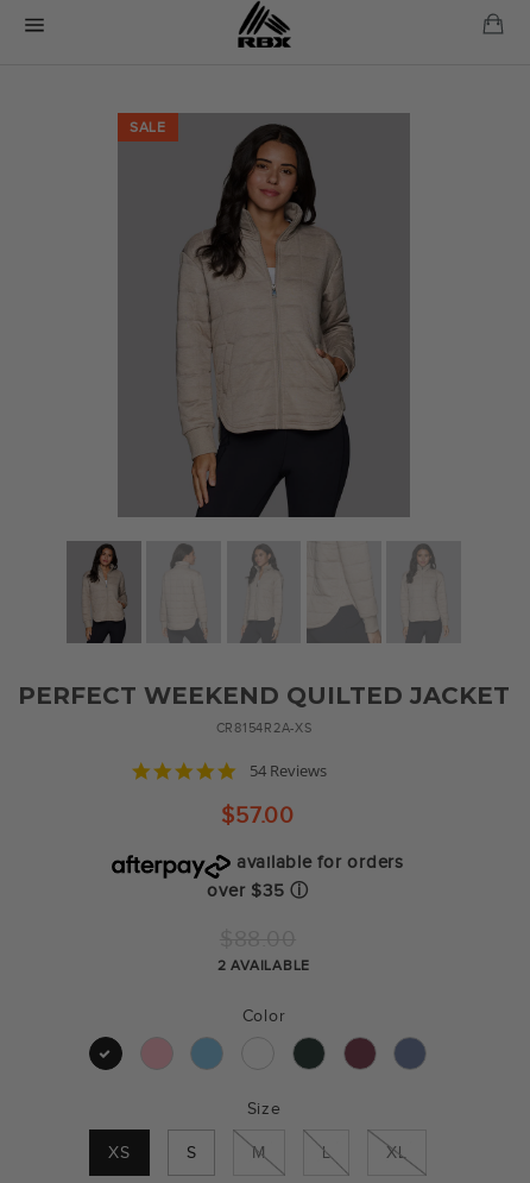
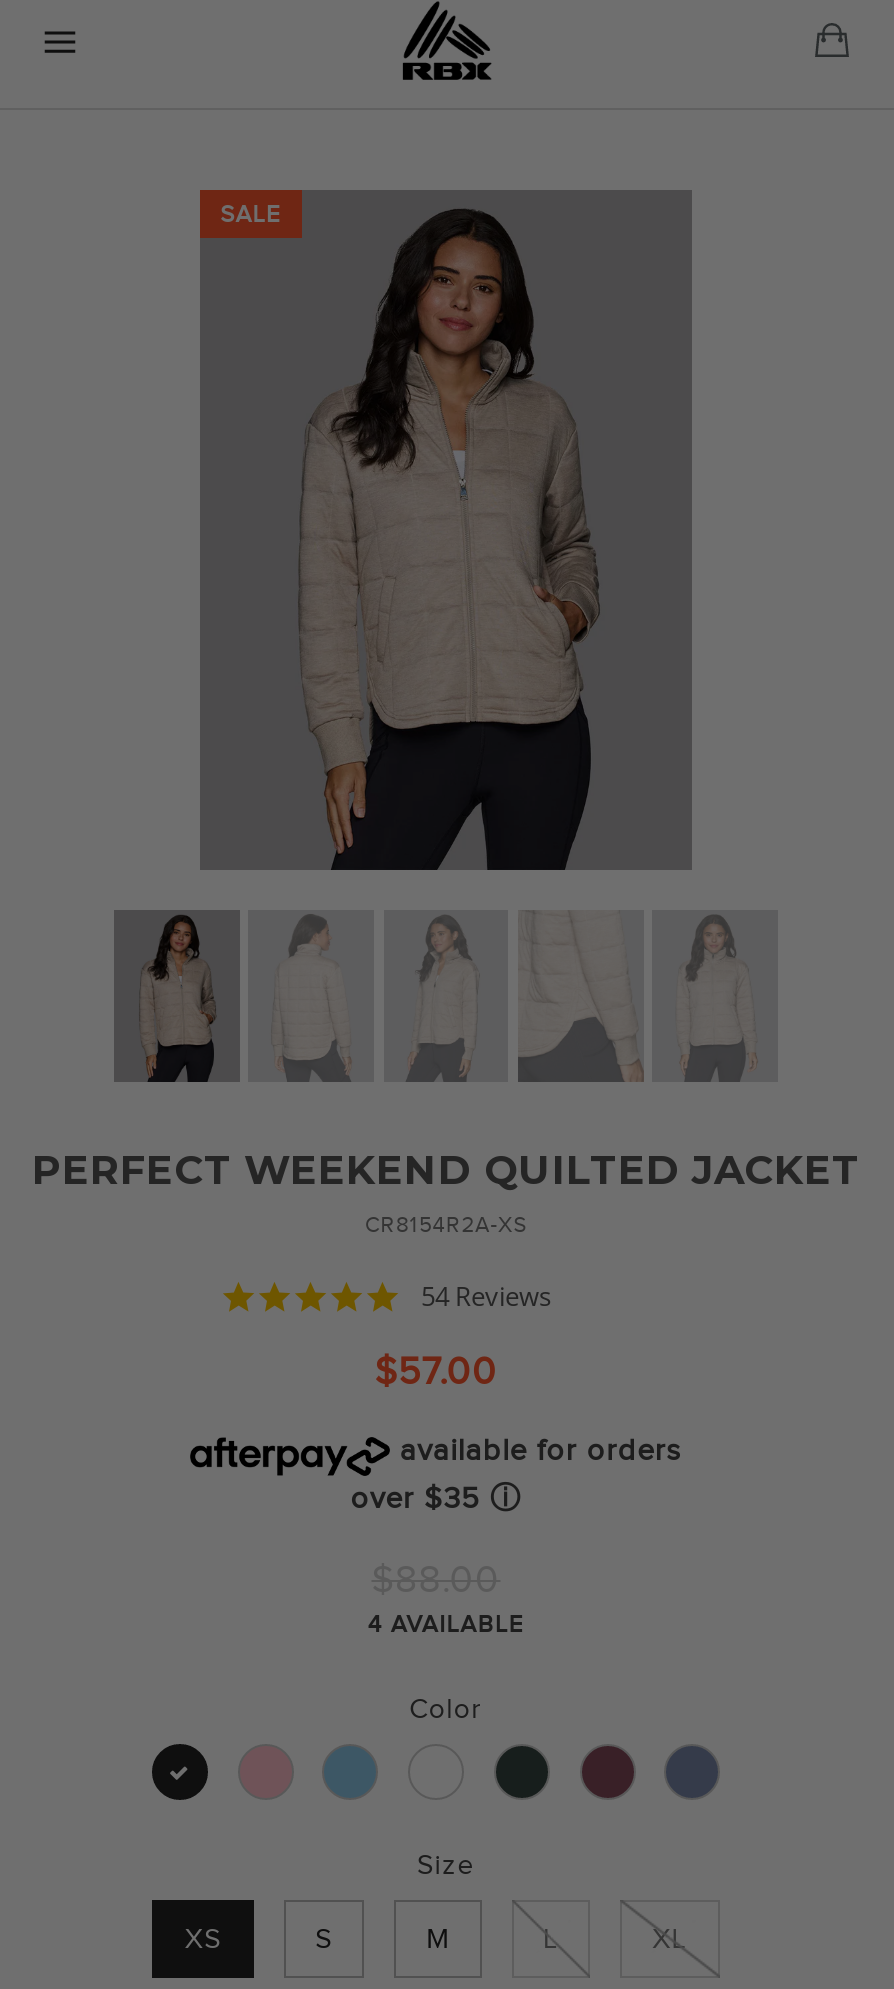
- 2 AVAILABLE
+ 4 AVAILABLE
